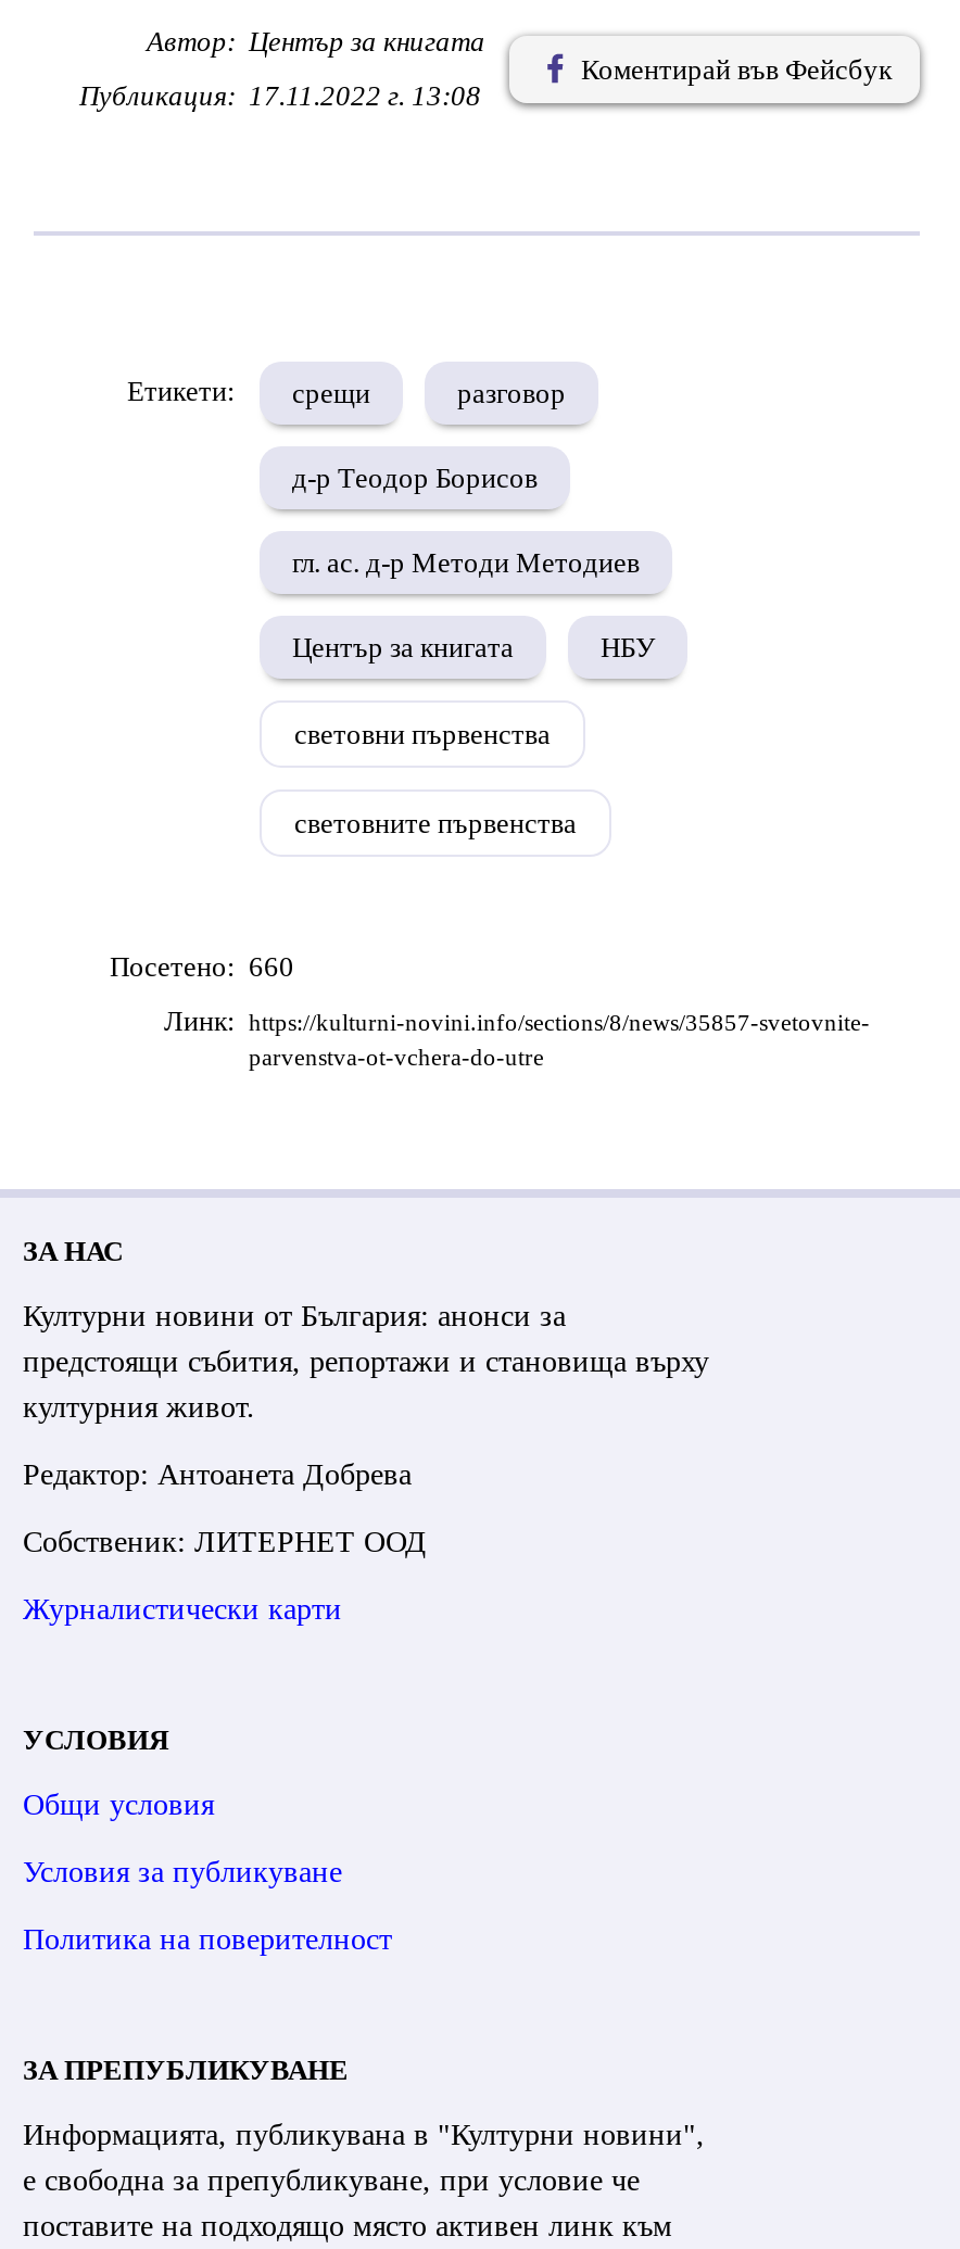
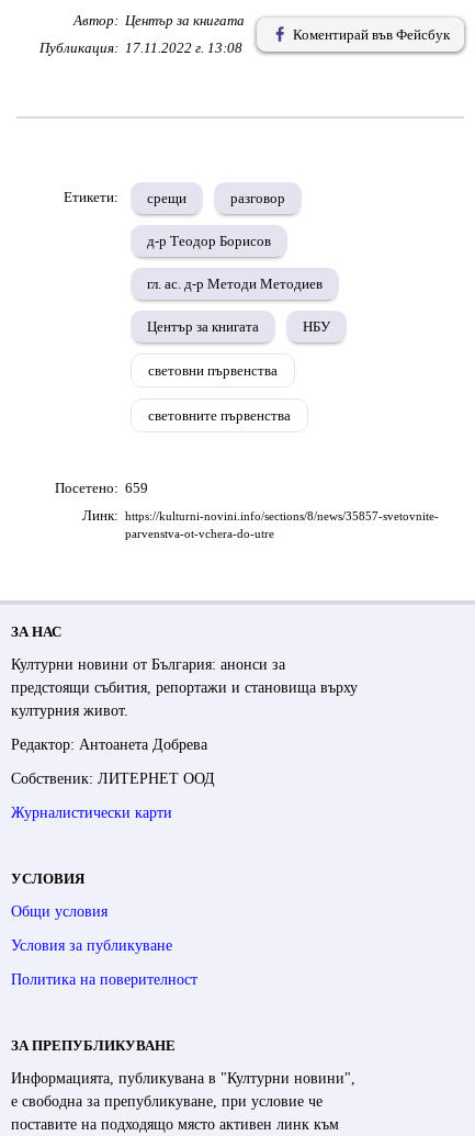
- Посетено: 660
+ Посетено: 659
